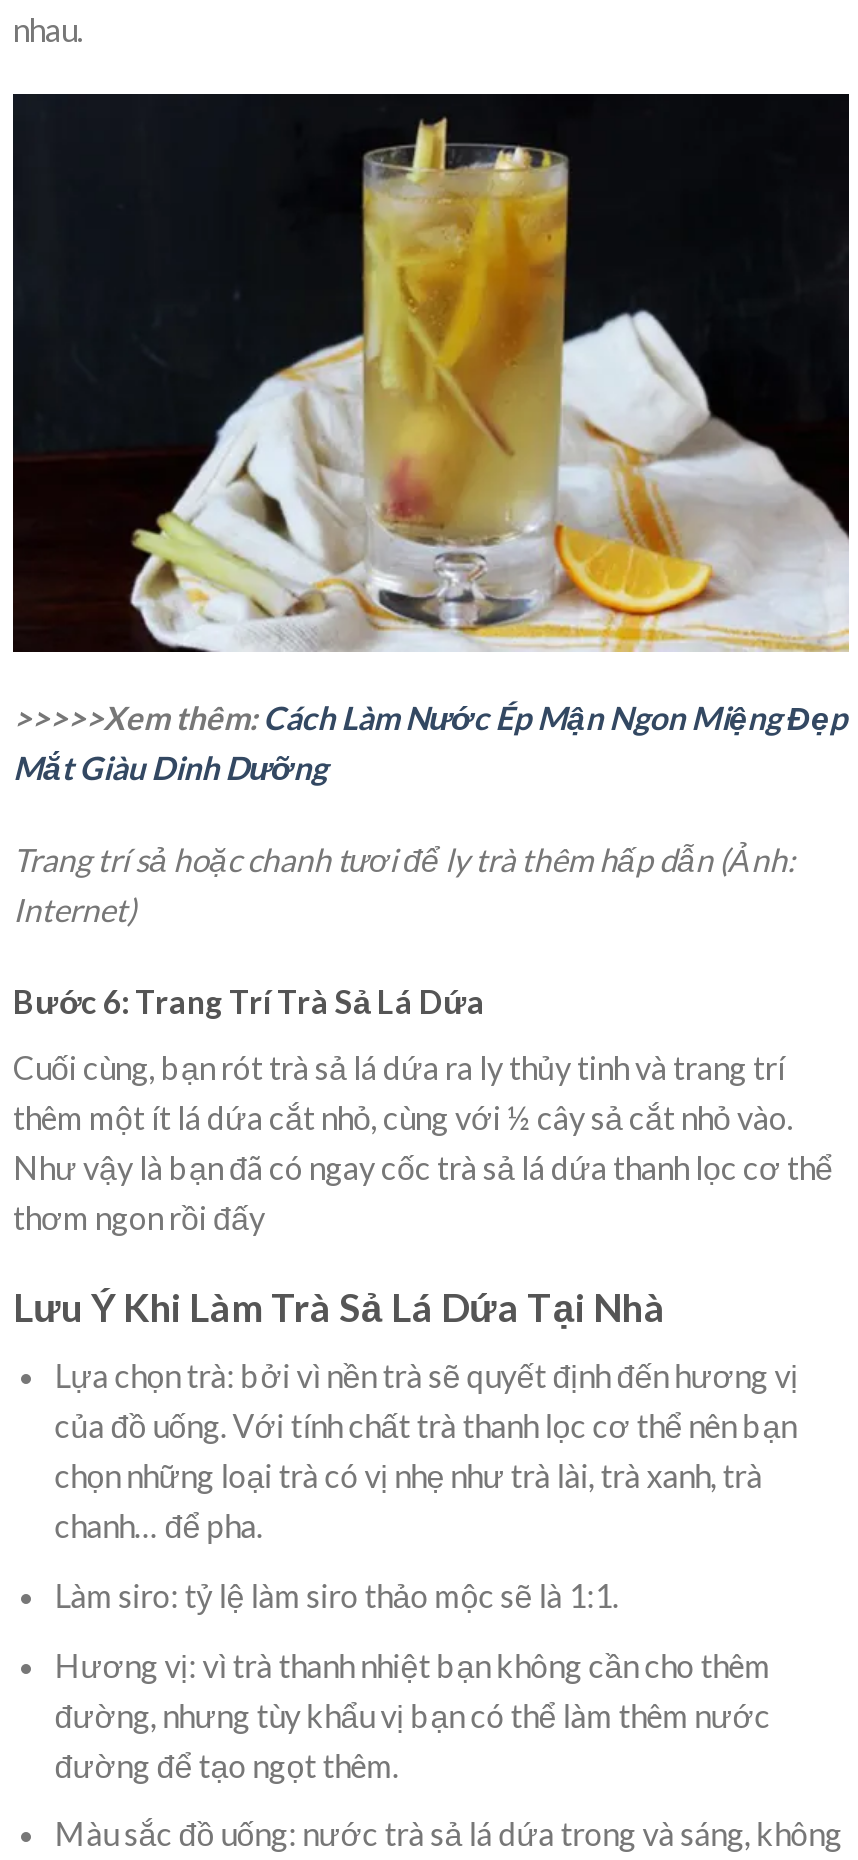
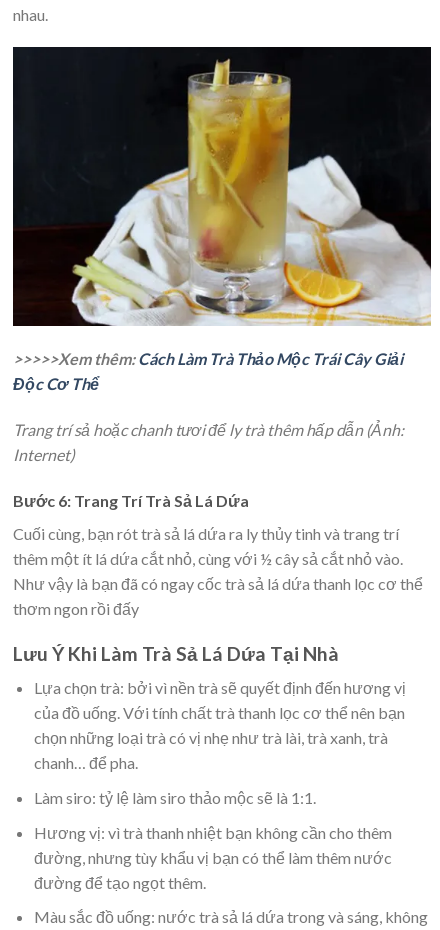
- >>>>>Xem thêm: Cách Làm Nước Ép Mận Ngon Miệng Đẹp
- Mắt Giàu Dinh Dưỡng
+ >>>>>Xem thêm: Cách Làm Trà Thảo Mộc Trái Cây Giải
+ Độc Cơ Thể
